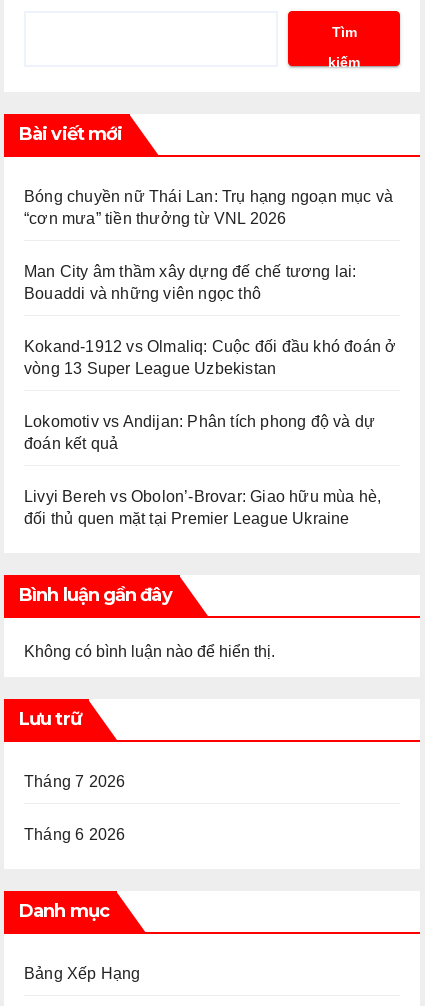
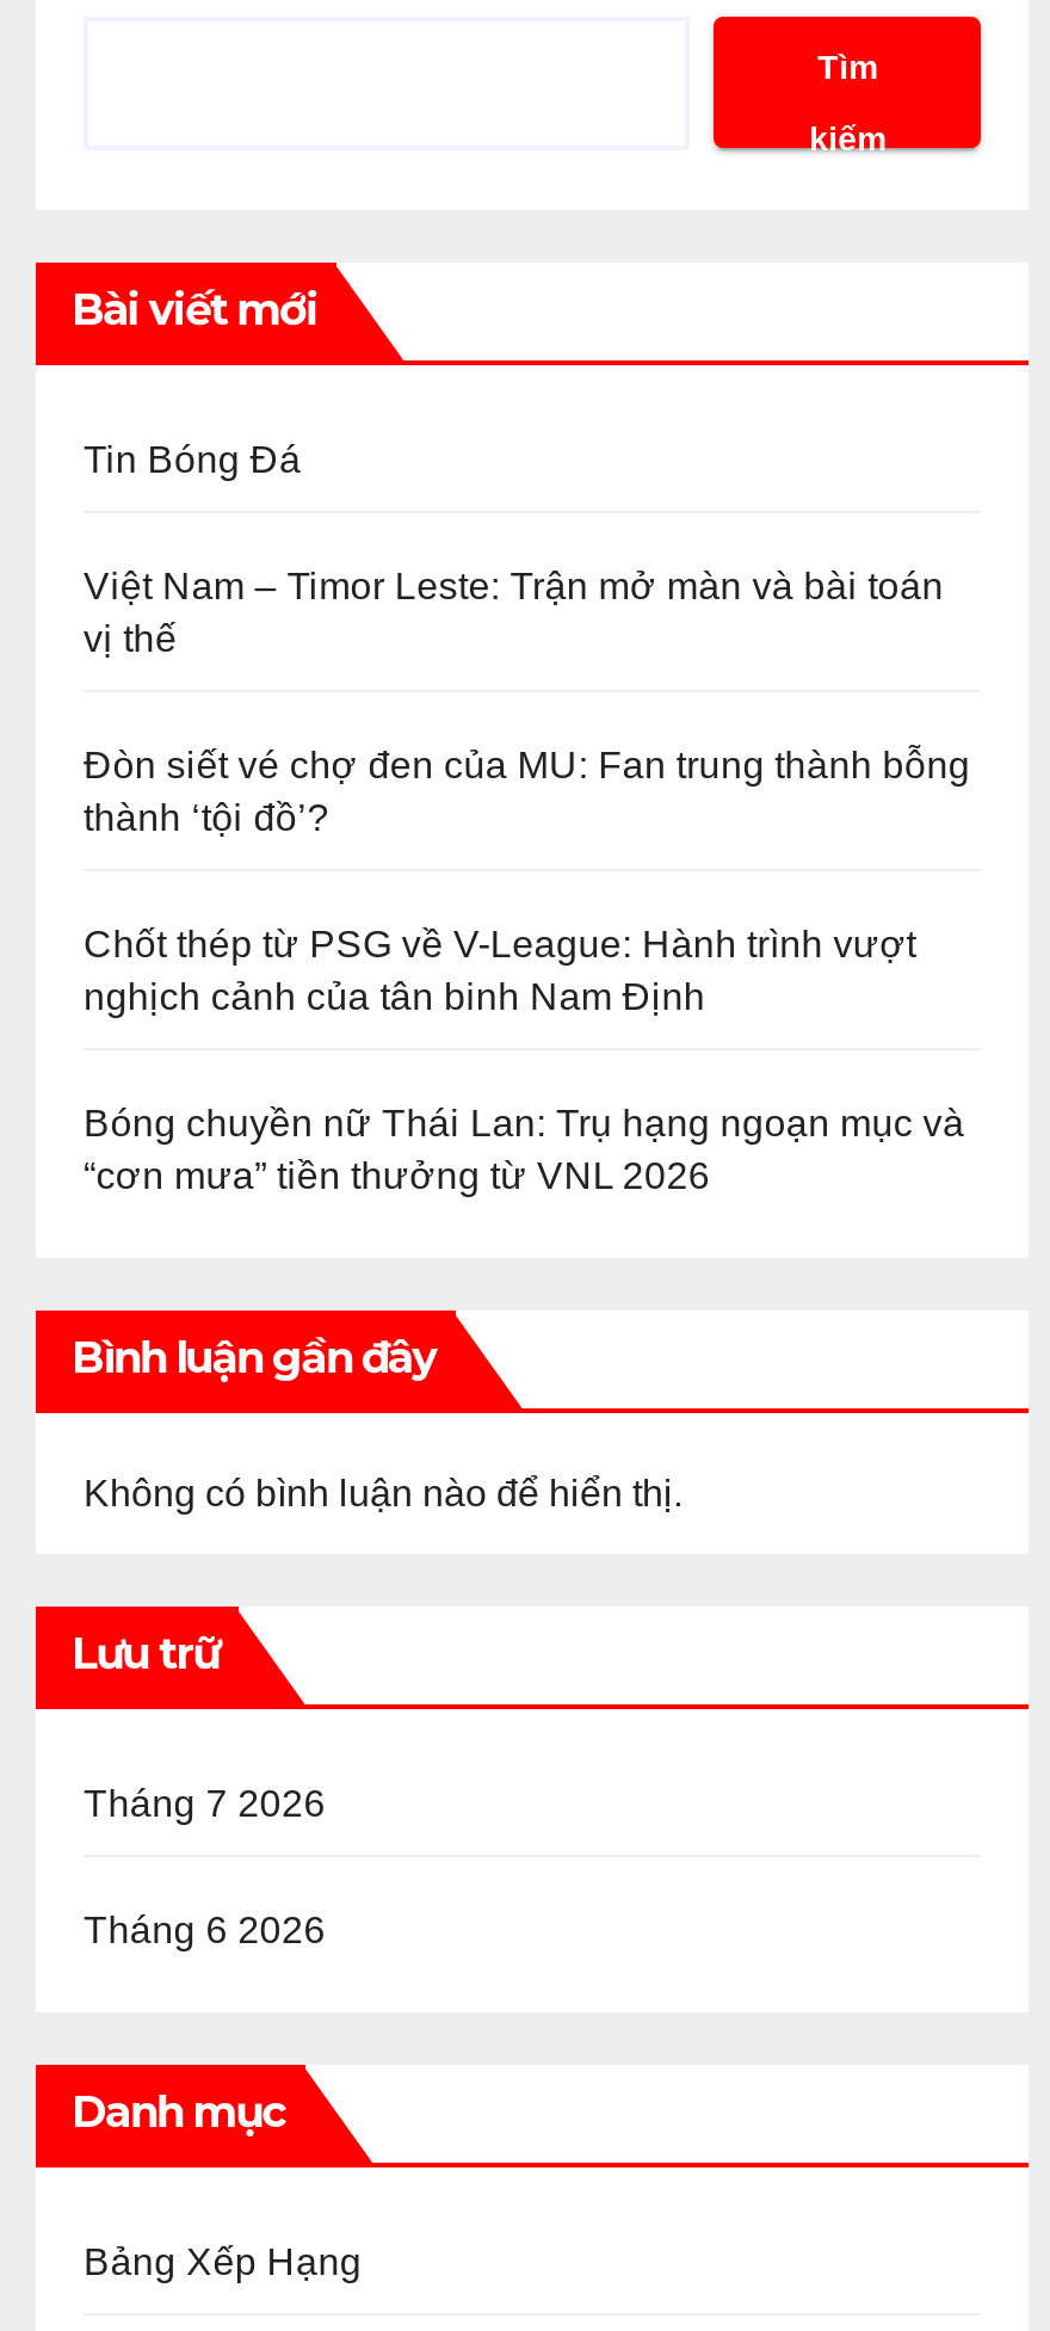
+ Tin Bóng Đá
+ Việt Nam – Timor Leste: Trận mở màn và bài toán
+ vị thế
+ Đòn siết vé chợ đen của MU: Fan trung thành bỗng
+ thành ‘tội đồ’?
+ Chốt thép từ PSG về V-League: Hành trình vượt
+ nghịch cảnh của tân binh Nam Định

moved down: Bóng chuyền nữ Thái Lan: Trụ hạng ngoạn mục và | “cơn mưa” tiền thưởng từ VNL 2026

- Man City âm thầm xây dựng đế chế tương lai:
- Bouaddi và những viên ngọc thô
- Kokand-1912 vs Olmaliq: Cuộc đối đầu khó đoán ở
- vòng 13 Super League Uzbekistan
- Lokomotiv vs Andijan: Phân tích phong độ và dự
- đoán kết quả
- Livyi Bereh vs Obolon’-Brovar: Giao hữu mùa hè,
- đối thủ quen mặt tại Premier League Ukraine
